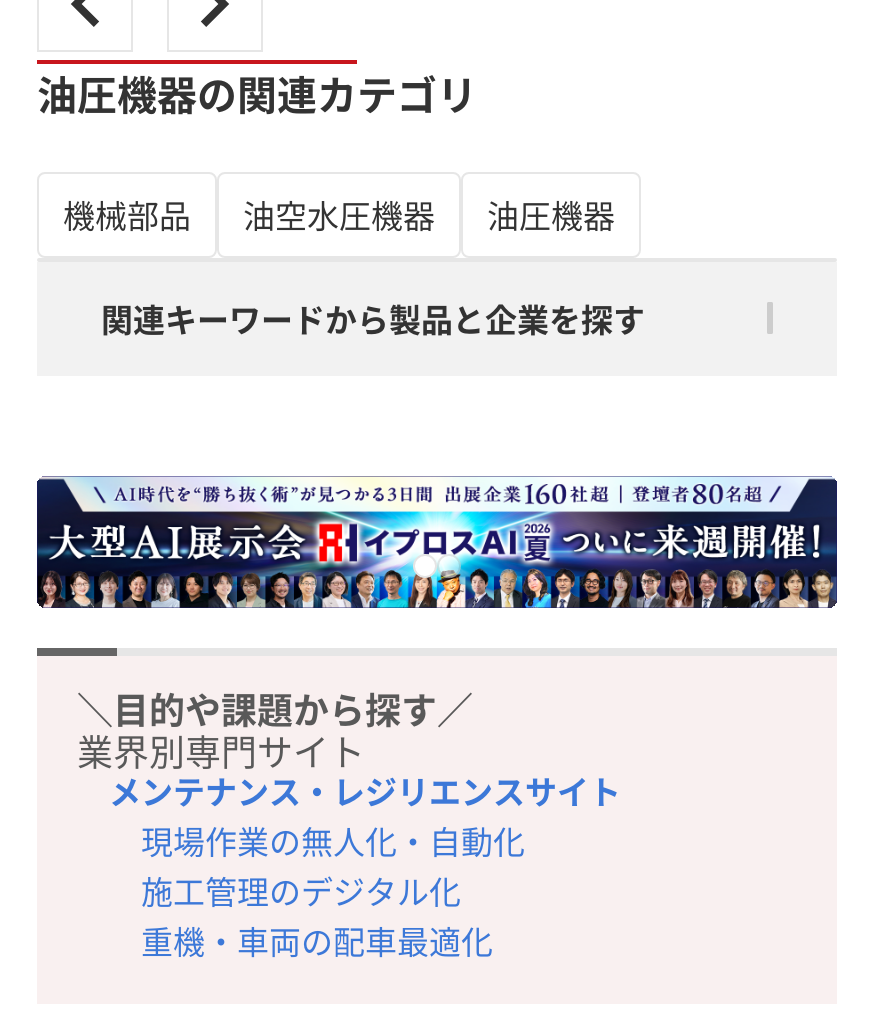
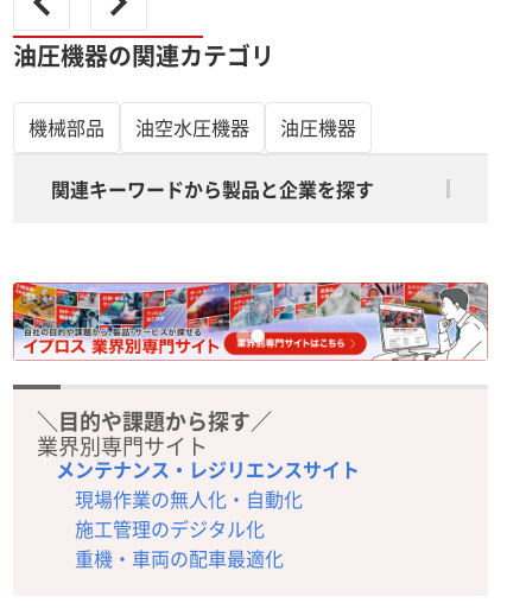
- [image]
+ [image]
